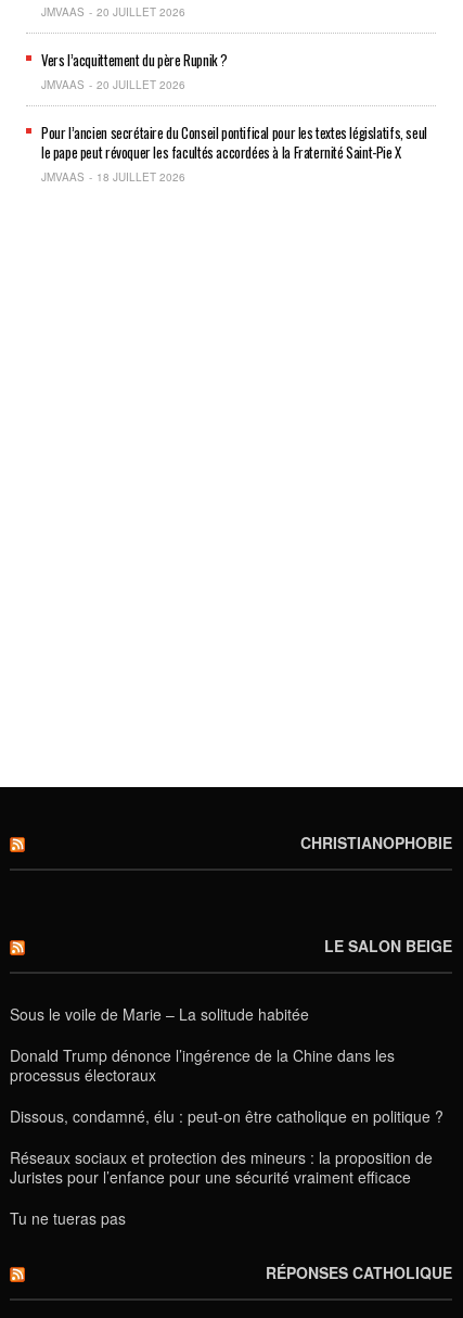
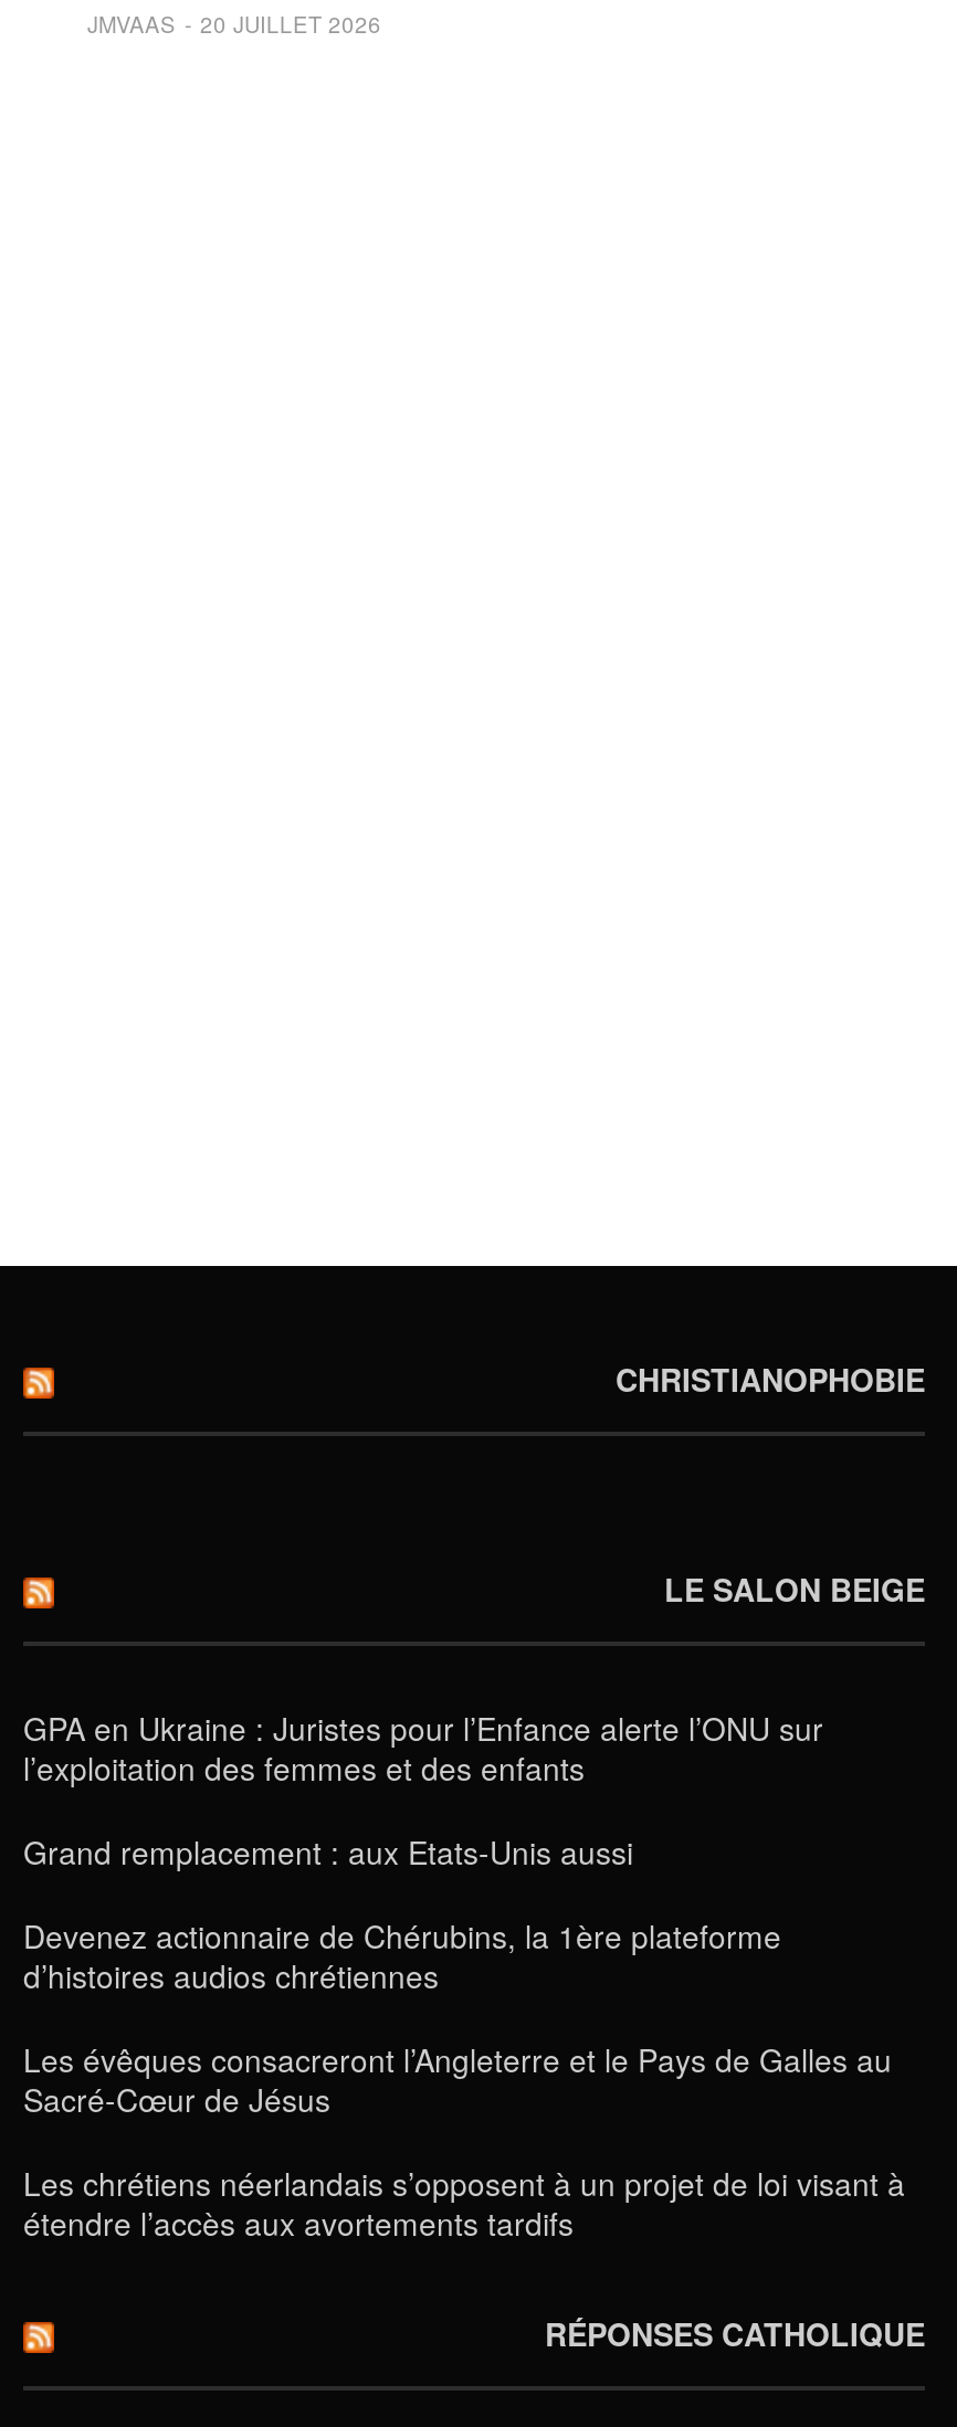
- Vers l’acquittement du père Rupnik ?
- JMVAAS
- 20 JUILLET 2026
- Pour l’ancien secrétaire du Conseil pontifical pour les textes législatifs, seul
- le pape peut révoquer les facultés accordées à la Fraternité Saint-Pie X
- JMVAAS
- 18 JUILLET 2026

moved up: CHRISTIANOPHOBIE | LE SALON BEIGE

- Sous le voile de Marie – La solitude habitée
+ GPA en Ukraine : Juristes pour l’Enfance alerte l’ONU sur
+ l’exploitation des femmes et des enfants

- Donald Trump dénonce l’ingérence de la Chine dans les
- processus électoraux
+ Grand remplacement : aux Etats-Unis aussi

- Dissous, condamné, élu : peut-on être catholique en politique ?
+ Devenez actionnaire de Chérubins, la 1ère plateforme
+ d’histoires audios chrétiennes

- Réseaux sociaux et protection des mineurs : la proposition de
- Juristes pour l’enfance pour une sécurité vraiment efficace
+ Les évêques consacreront l’Angleterre et le Pays de Galles au
+ Sacré-Cœur de Jésus

- Tu ne tueras pas
+ Les chrétiens néerlandais s’opposent à un projet de loi visant à
+ étendre l’accès aux avortements tardifs
